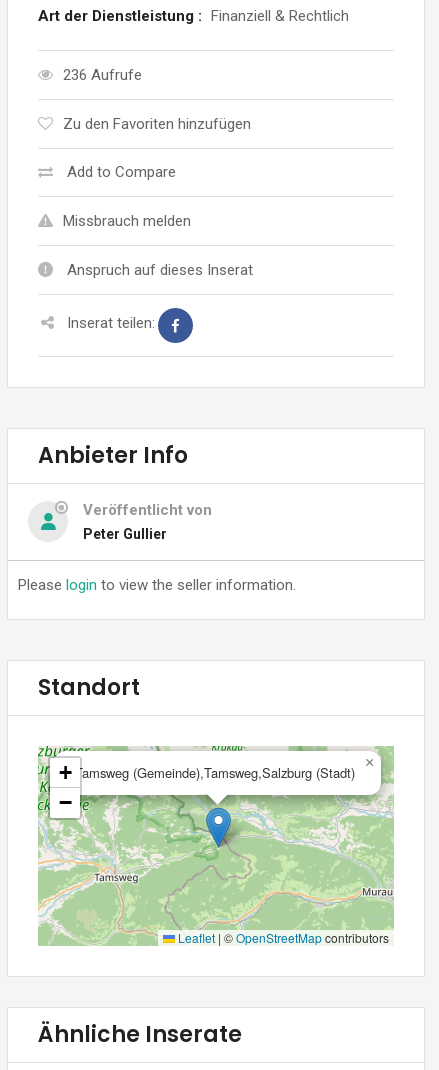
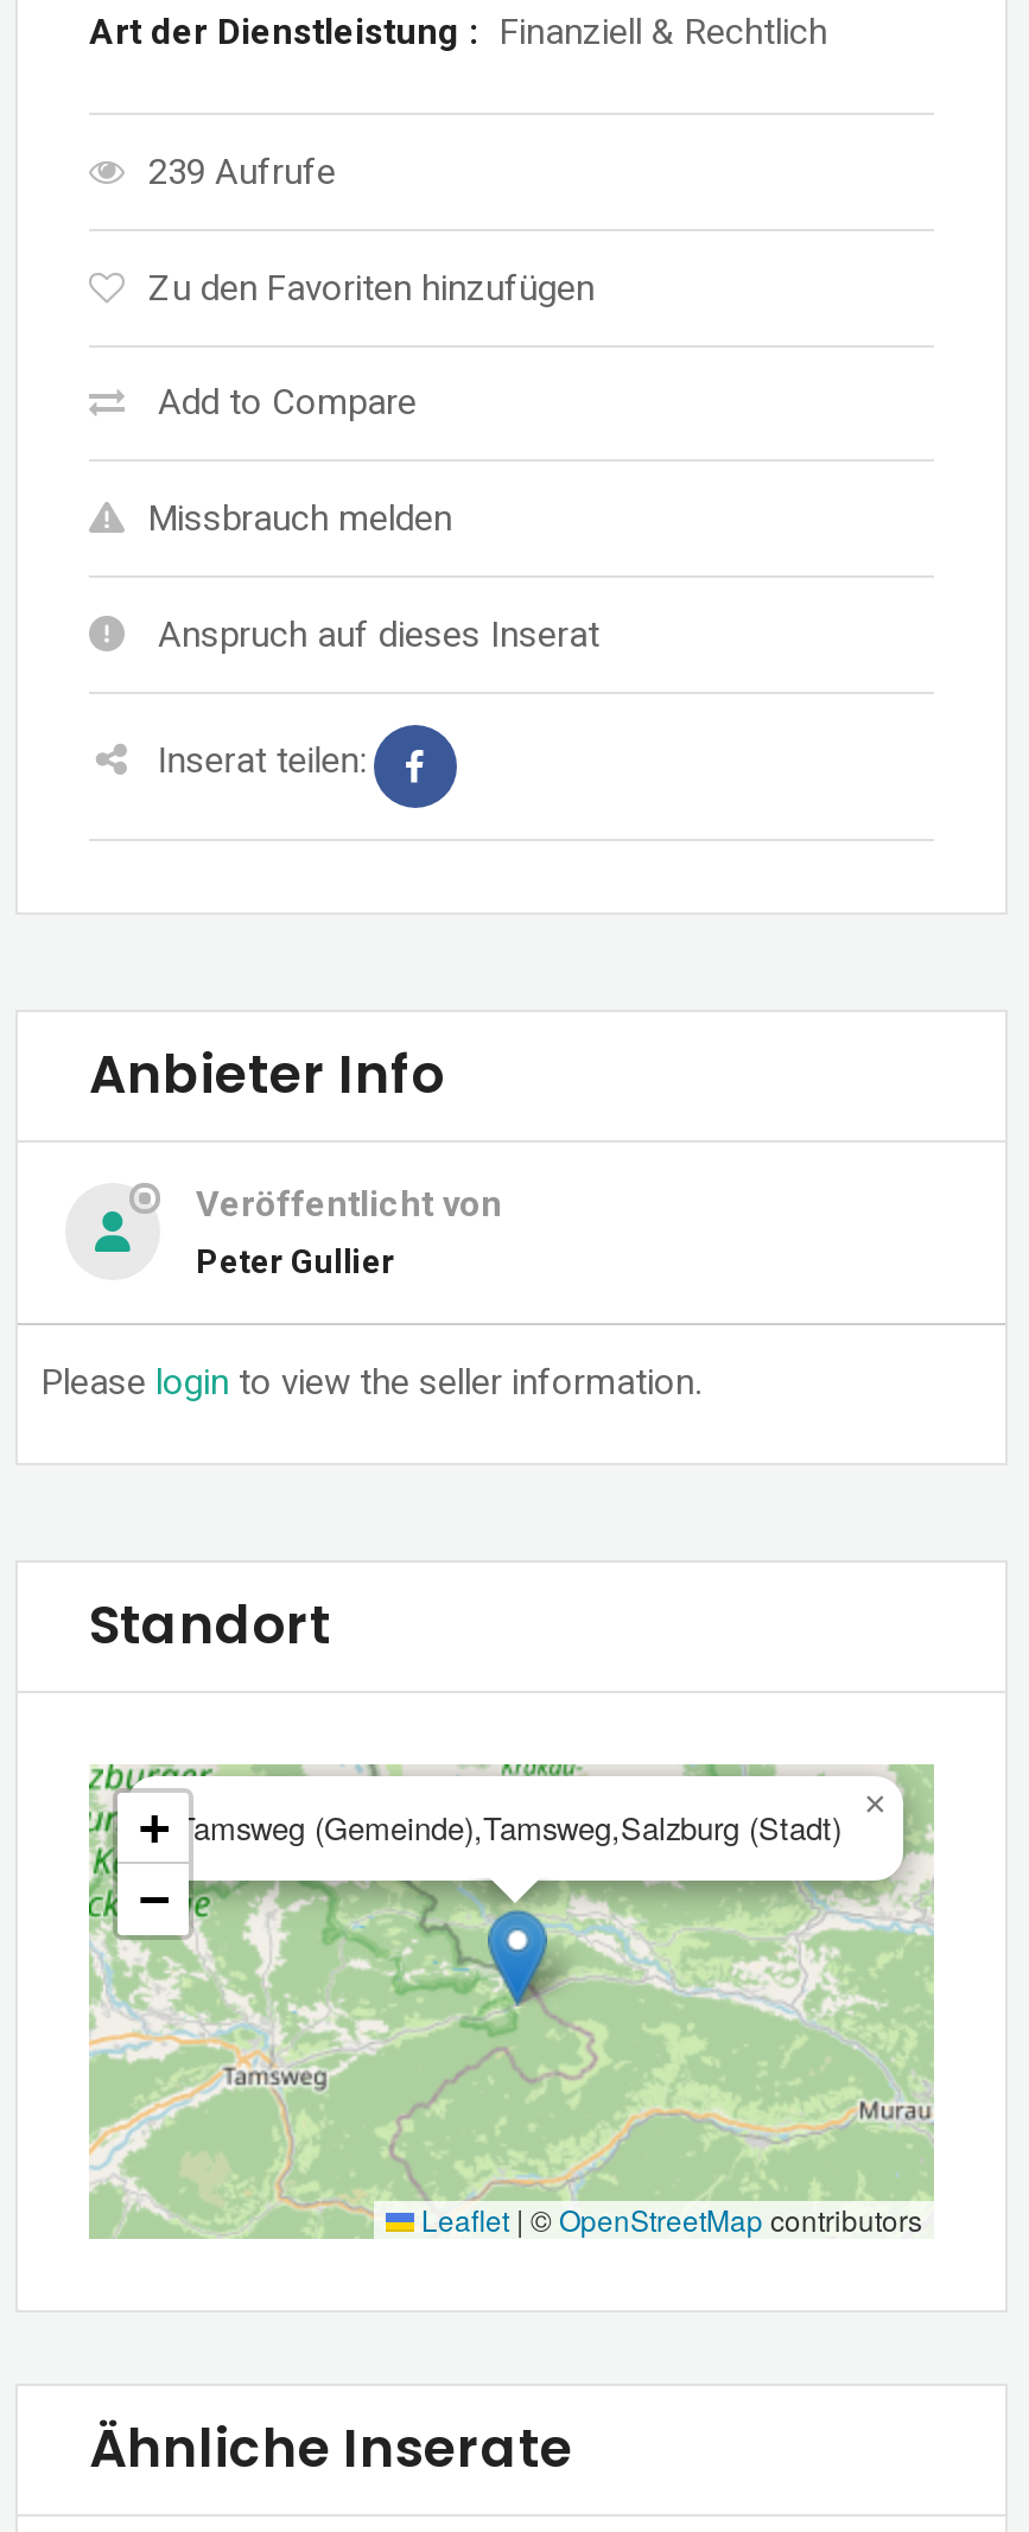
- 236 Aufrufe
+ 239 Aufrufe
